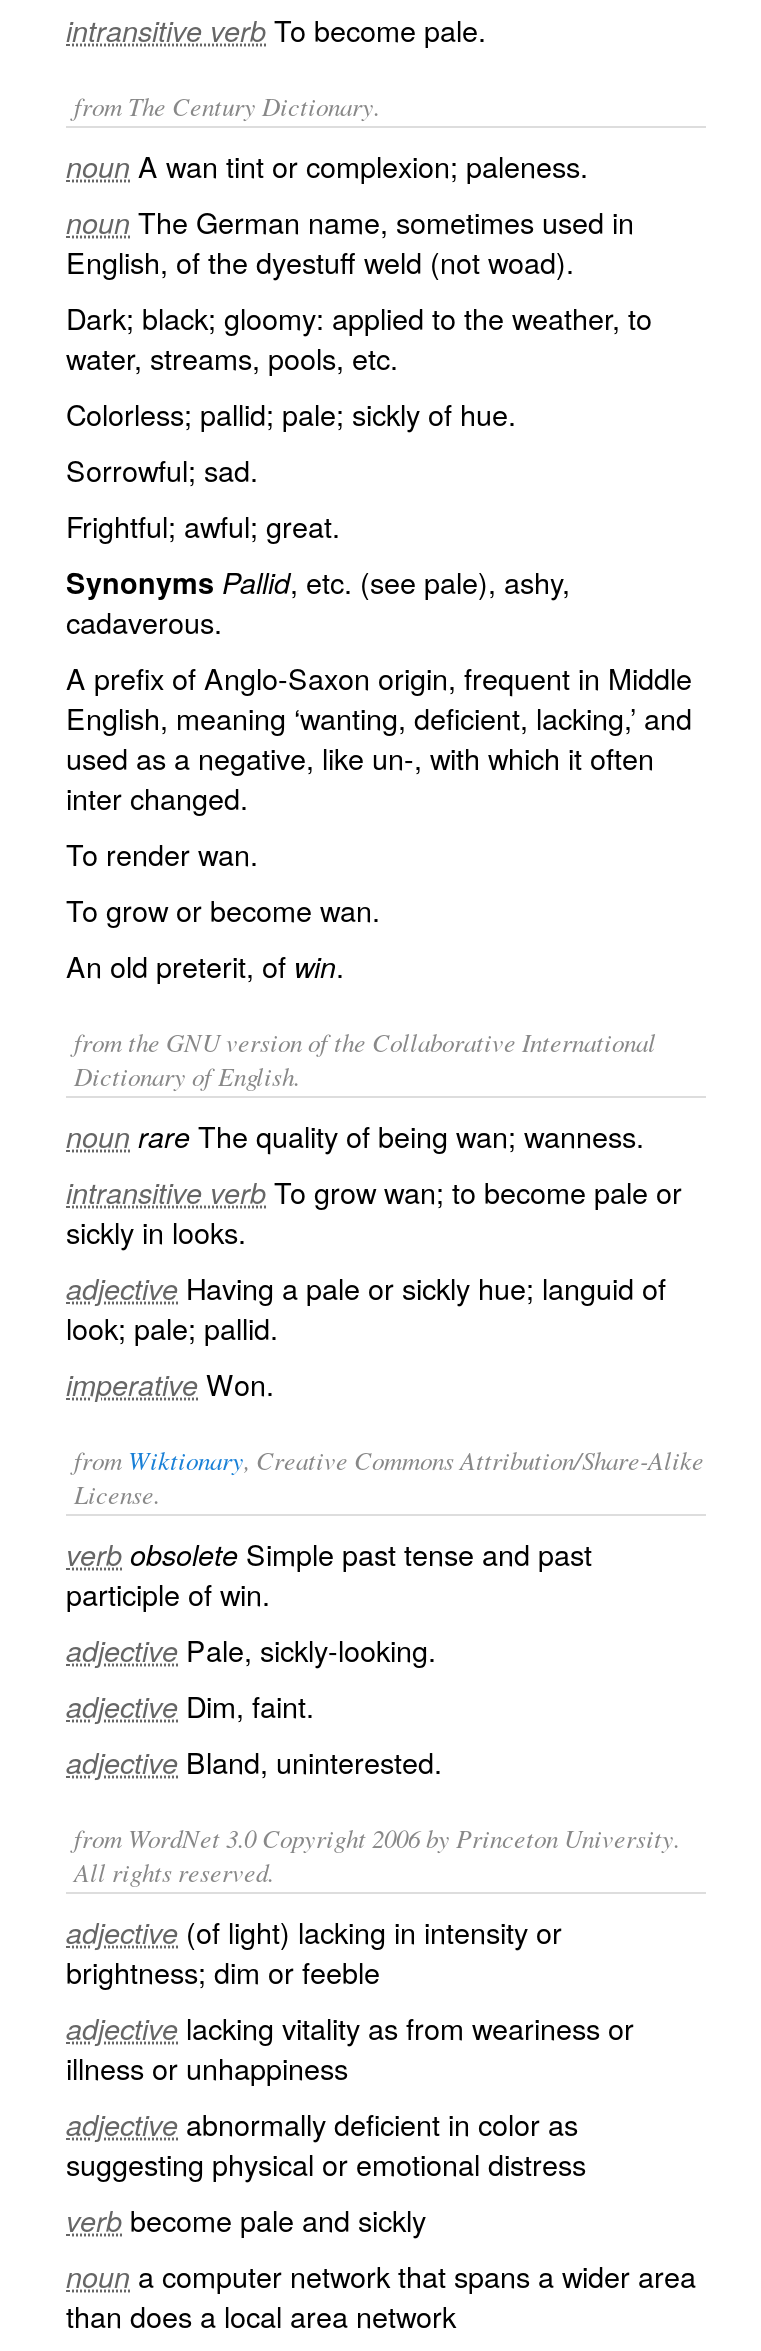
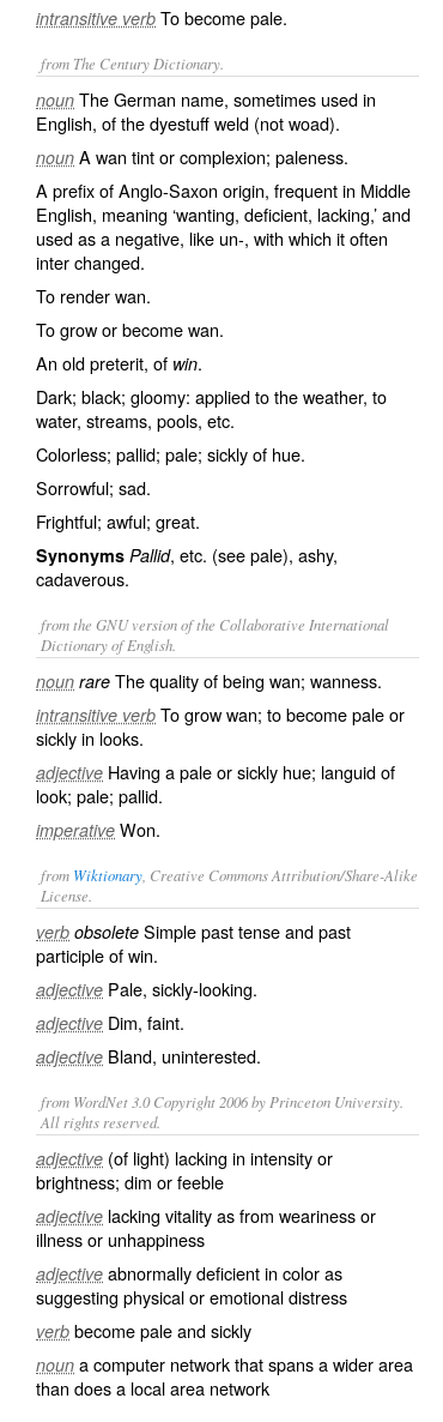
moved down: noun A wan tint or complexion; paleness.

moved up: noun The German name, sometimes used in | English, of the dyestuff weld (not woad).

moved down: Dark; black; gloomy: applied to the weather, to | water, streams, pools, etc. | Colorless; pallid; pale; sickly of hue. | Sorrowful; sad. | Frightful; awful; great. | Synonyms Pallid, etc. (see pale), ashy, | cadaverous.

moved up: A prefix of Anglo-Saxon origin, frequent in Middle | English, meaning ‘wanting, deficient, lacking,’ and | used as a negative, like un-, with which it often | inter changed. | To render wan. | To grow or become wan. | An old preterit, of win.
